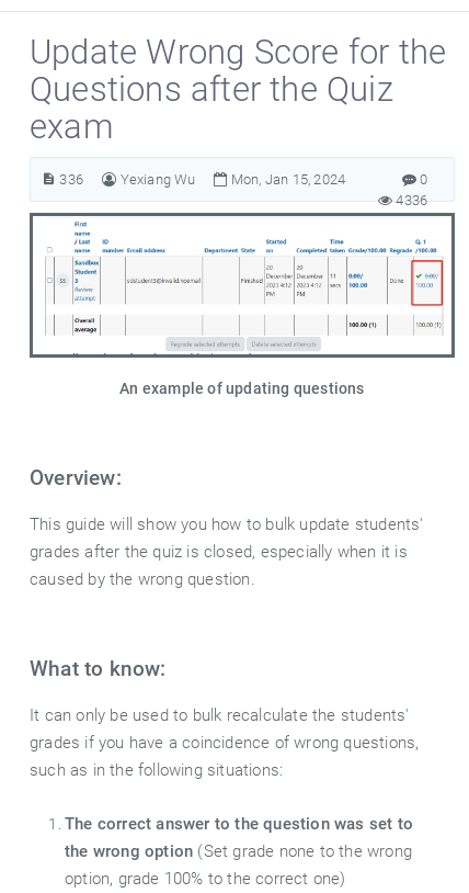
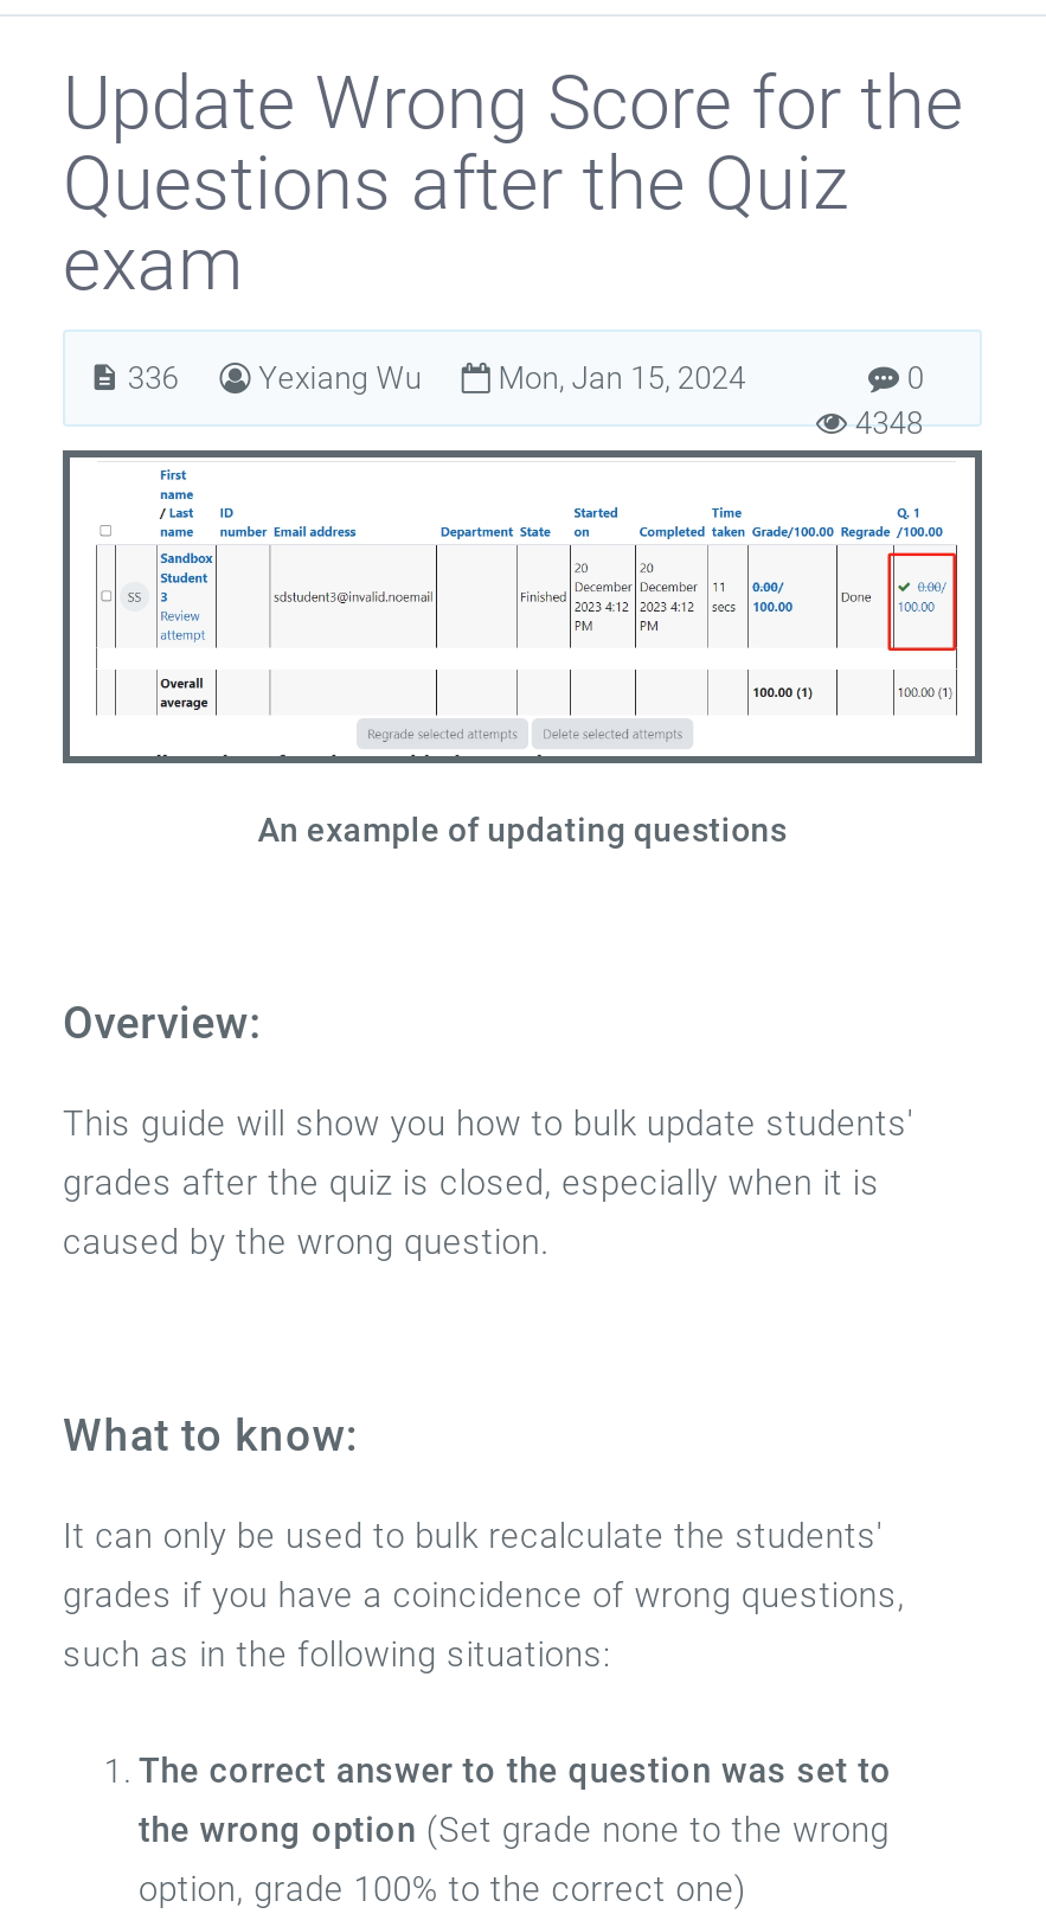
- 4336
+ 4348
